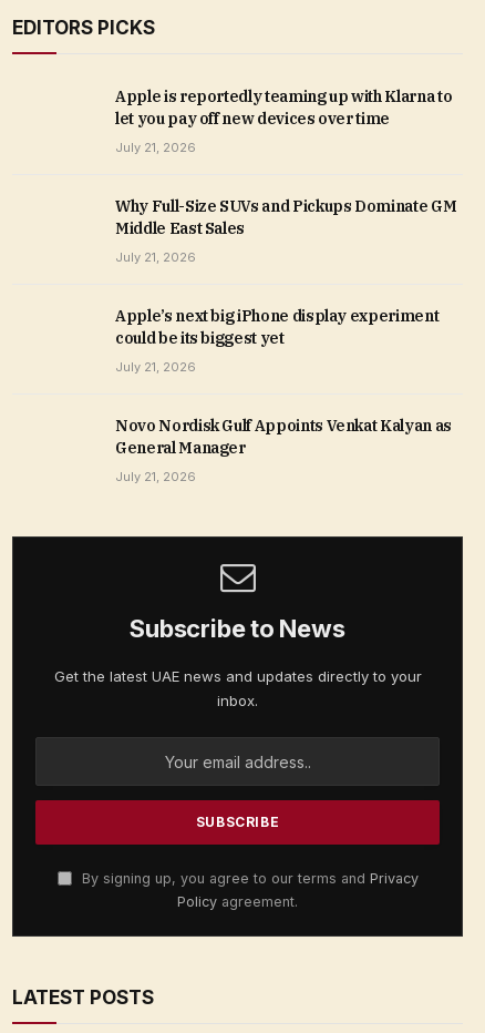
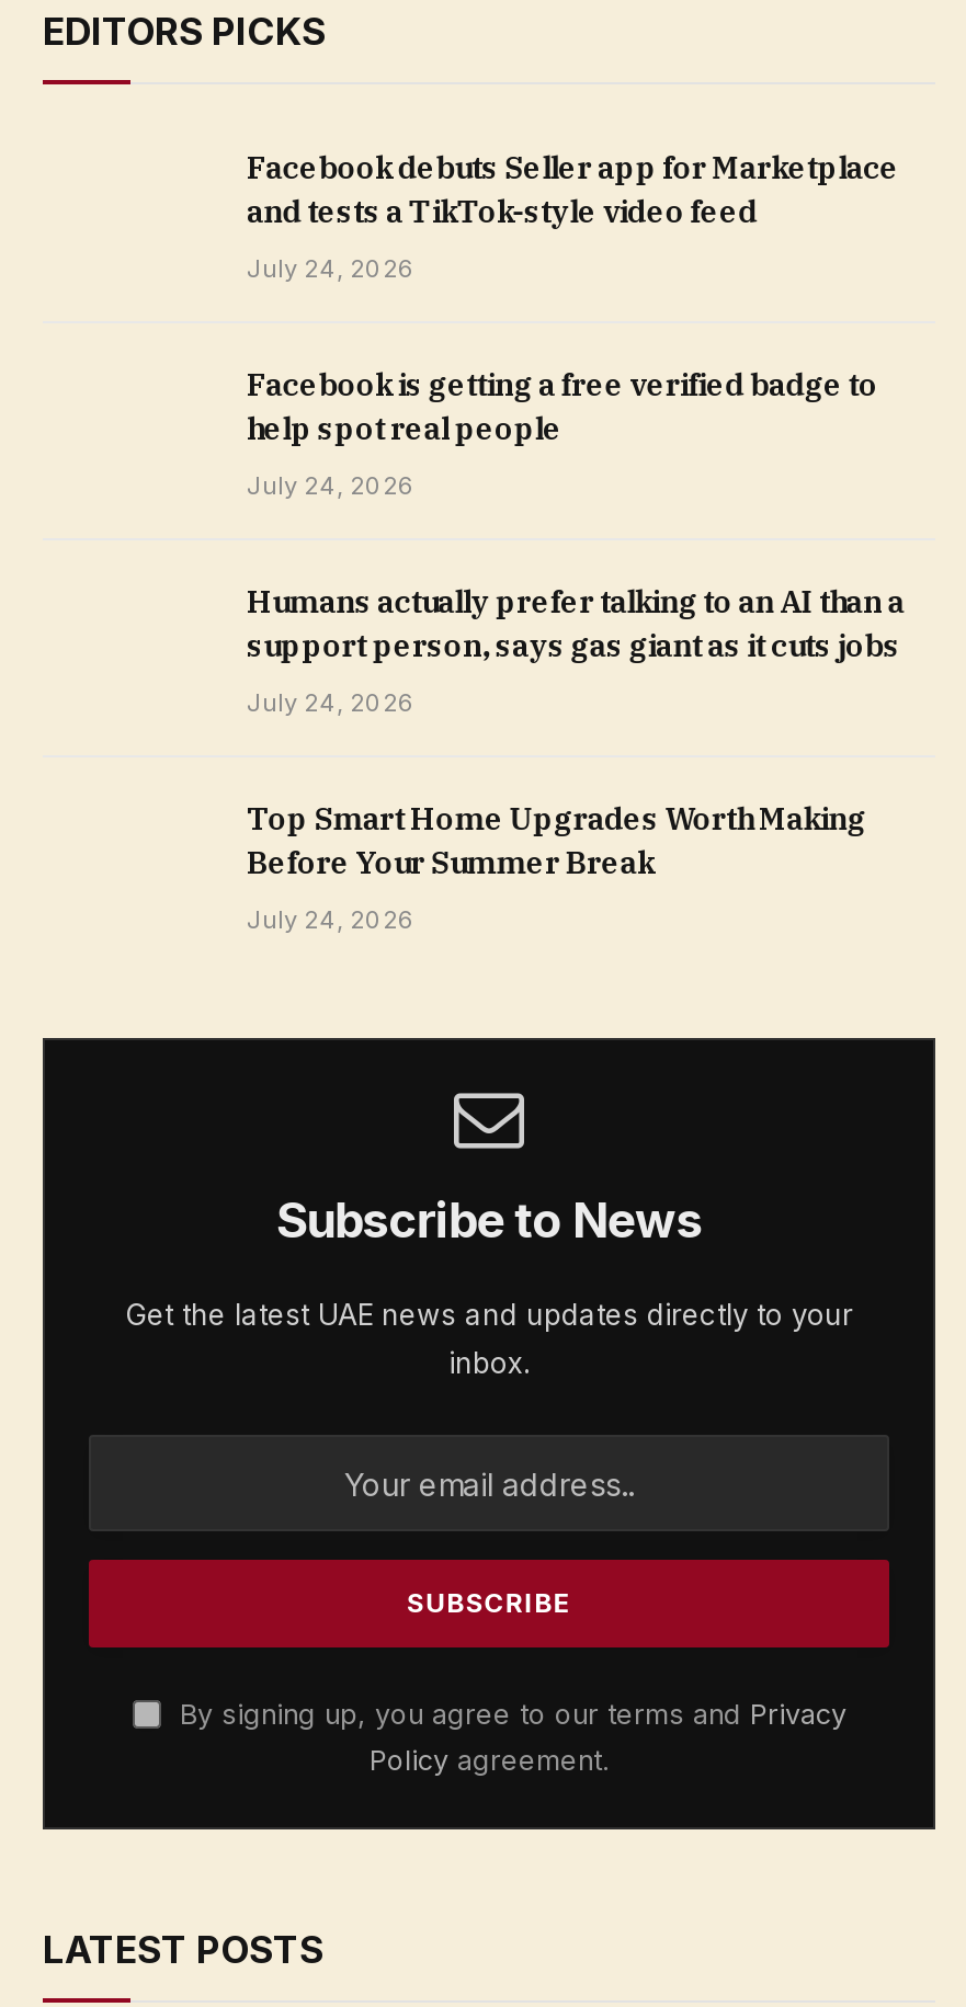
- Apple is reportedly teaming up with Klarna to
- let you pay off new devices over time
+ Facebook debuts Seller app for Marketplace
+ and tests a TikTok-style video feed

- July 21, 2026
+ July 24, 2026

- Why Full-Size SUVs and Pickups Dominate GM
- Middle East Sales
+ Facebook is getting a free verified badge to
+ help spot real people

- July 21, 2026
+ July 24, 2026

- Apple’s next big iPhone display experiment
- could be its biggest yet
+ Humans actually prefer talking to an AI than a
+ support person, says gas giant as it cuts jobs

- July 21, 2026
+ July 24, 2026

- Novo Nordisk Gulf Appoints Venkat Kalyan as
- General Manager
+ Top Smart Home Upgrades Worth Making
+ Before Your Summer Break

- July 21, 2026
+ July 24, 2026
